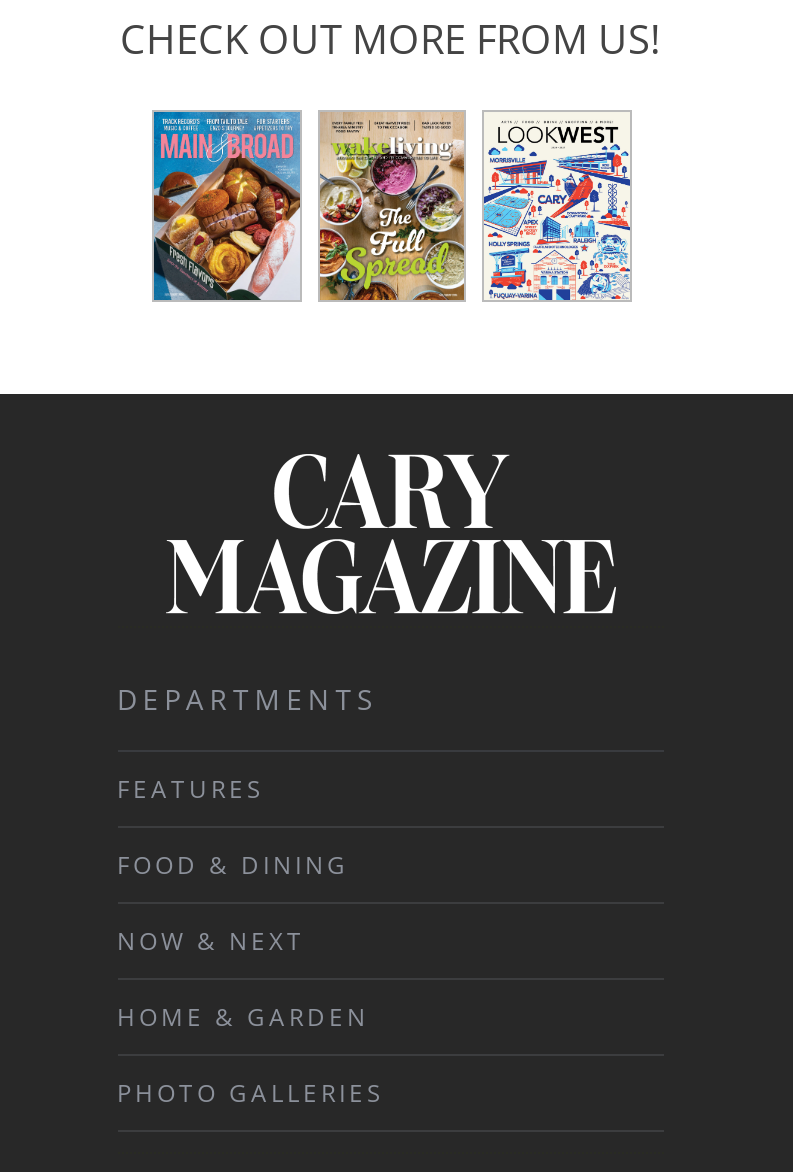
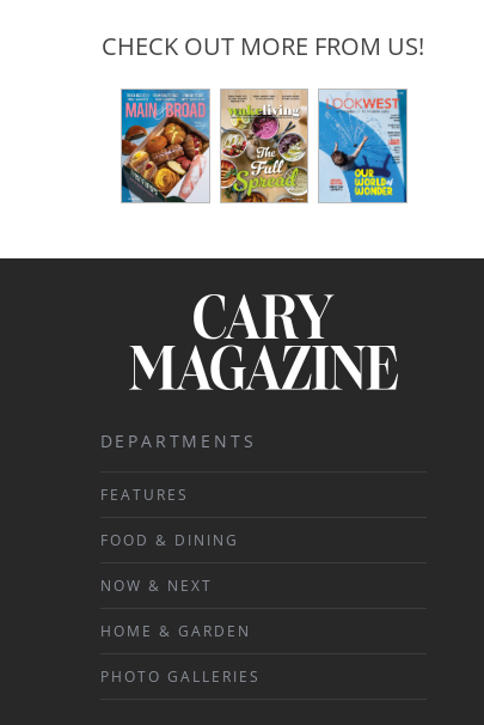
- [image]
+ [image]
